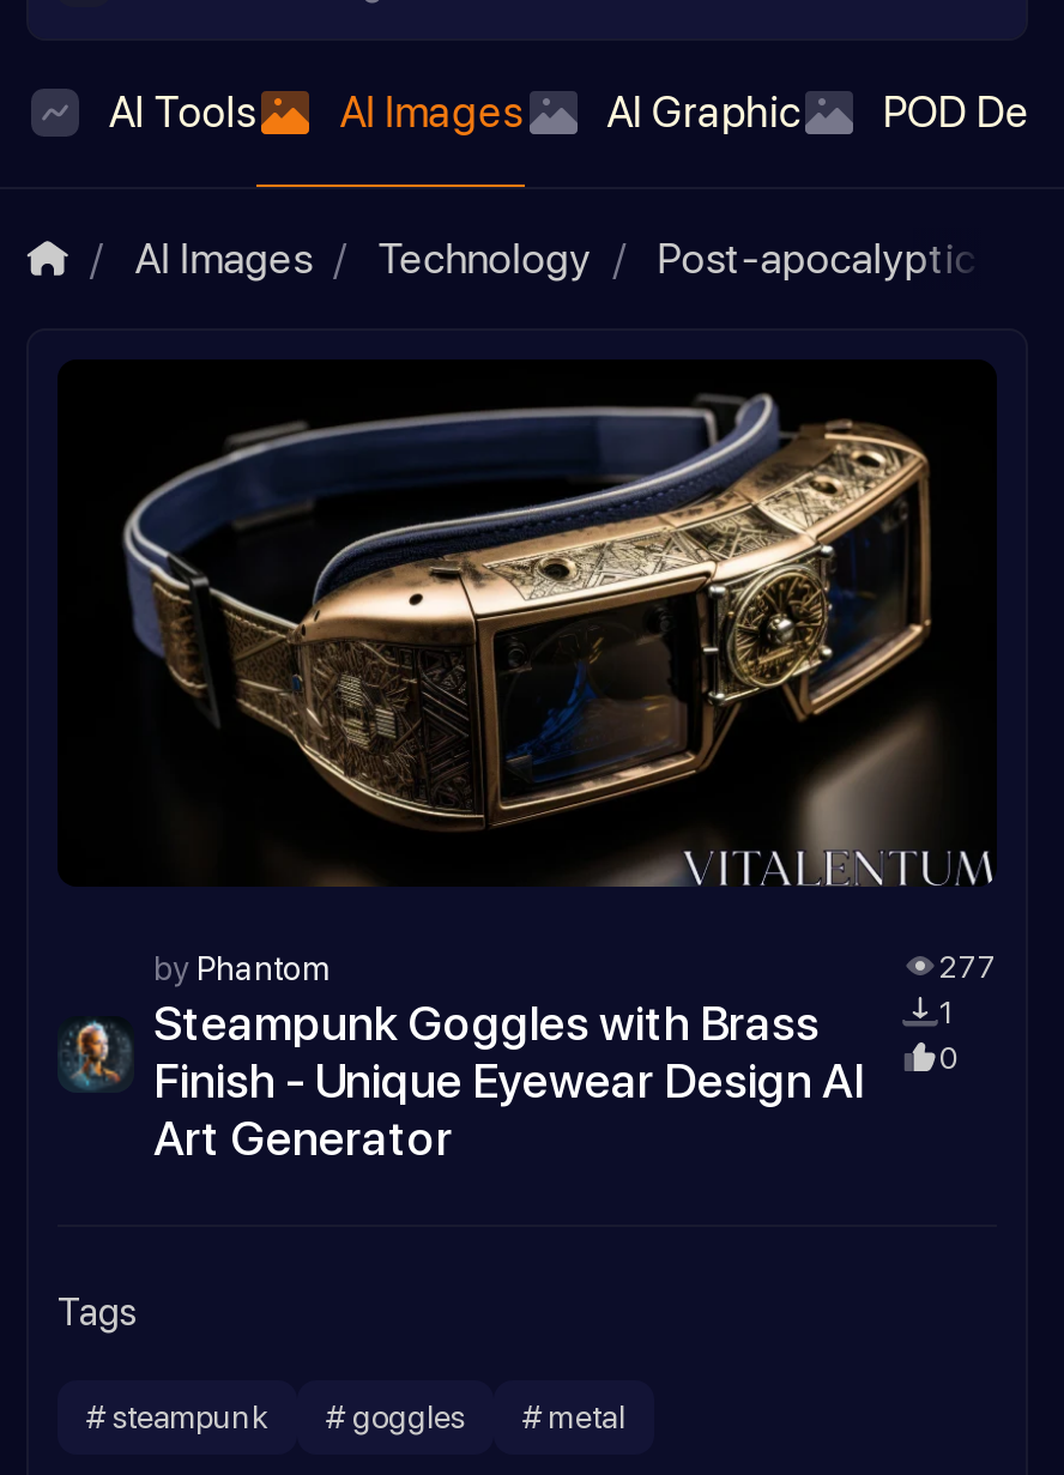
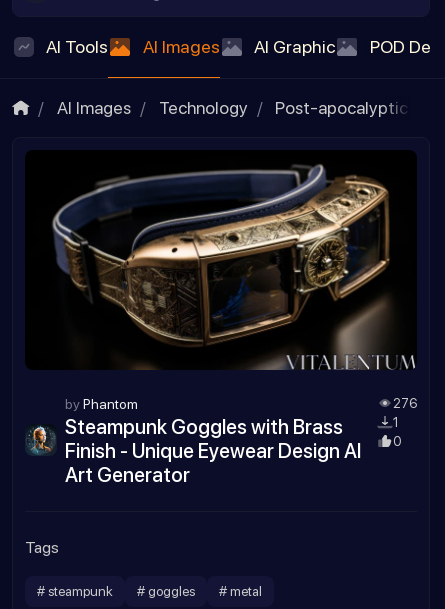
- 277
+ 276
